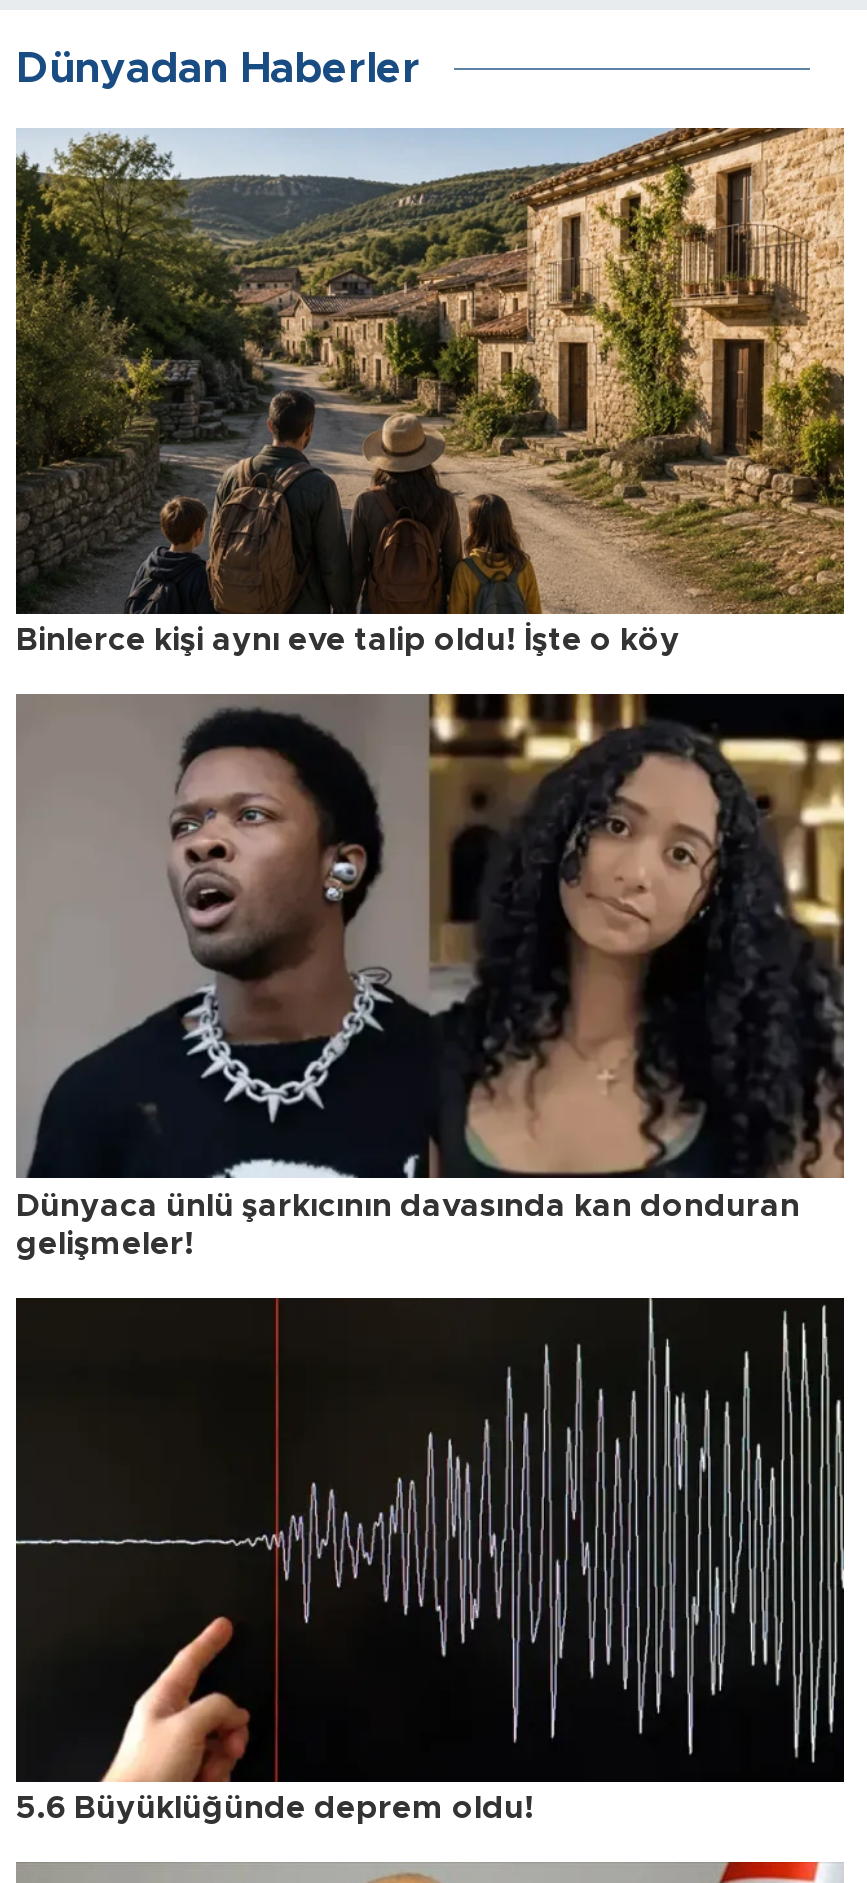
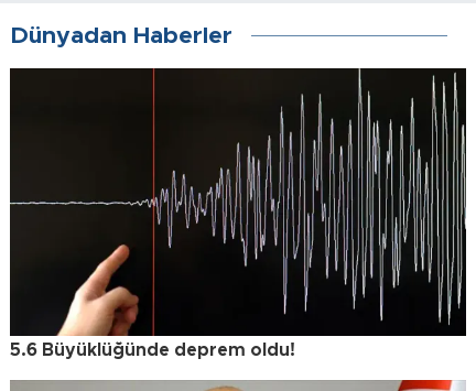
- [image]
- Binlerce kişi aynı eve talip oldu! İşte o köy

- [image]
- Dünyaca ünlü şarkıcının davasında kan donduran
- gelişmeler!
